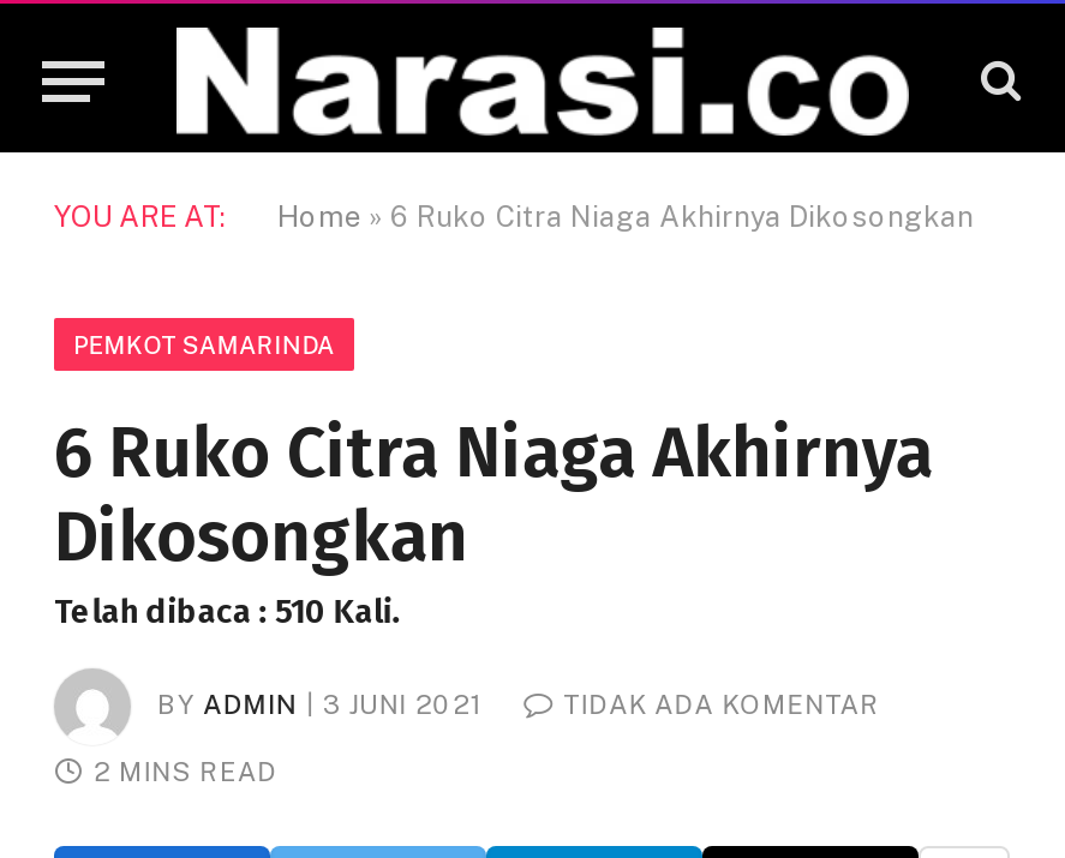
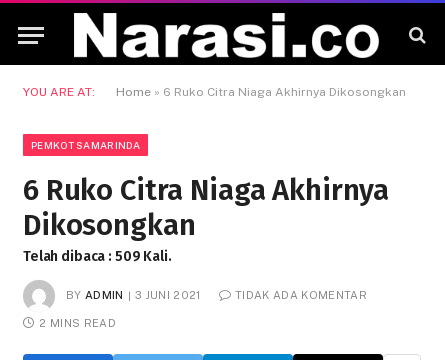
- Telah dibaca : 510 Kali.
+ Telah dibaca : 509 Kali.
